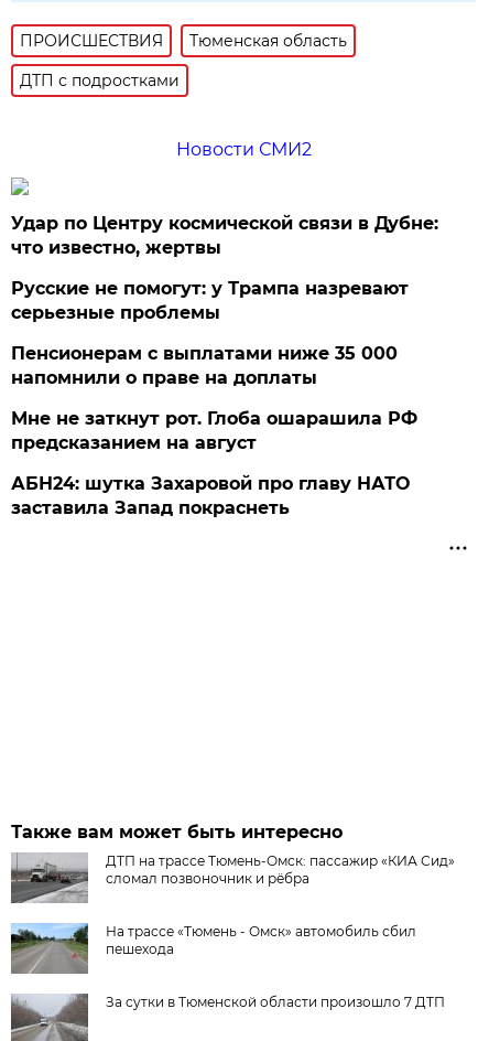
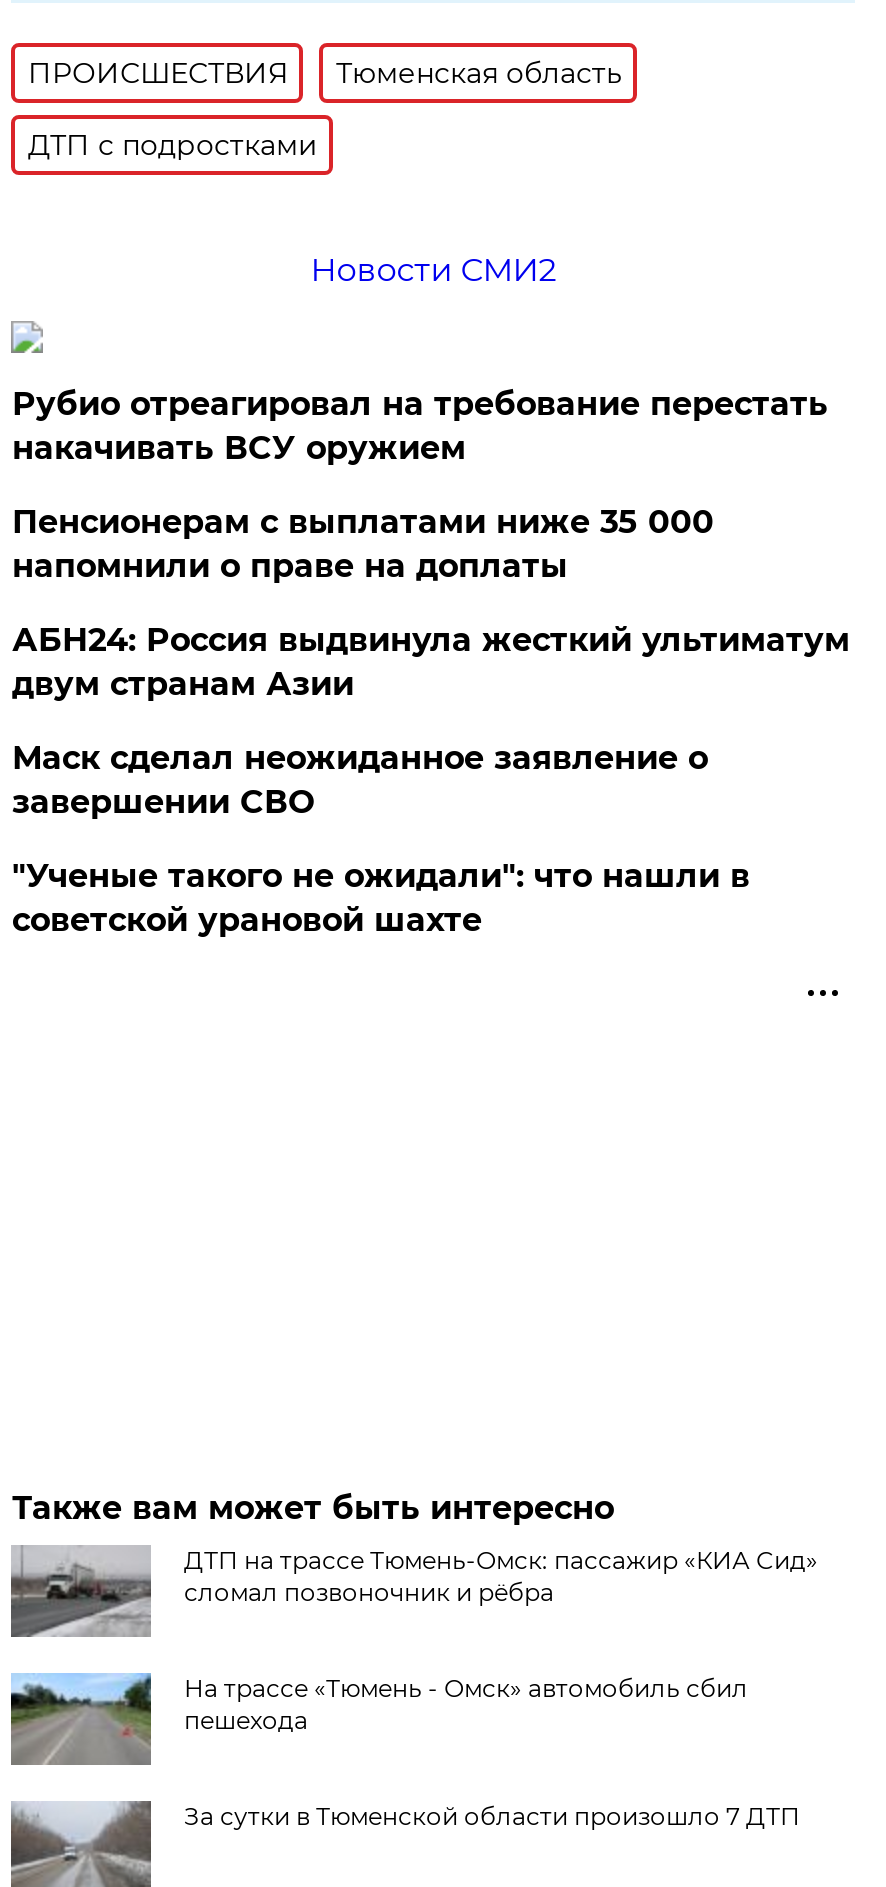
- Удар по Центру космической связи в Дубне:
- что известно, жертвы
- Русские не помогут: у Трампа назревают
- серьезные проблемы
+ Рубио отреагировал на требование перестать
+ накачивать ВСУ оружием

moved up: Пенсионерам с выплатами ниже 35 000 | напомнили о праве на доплаты

- Мне не заткнут рот. Глоба ошарашила РФ
- предсказанием на август
- АБН24: шутка Захаровой про главу НАТО
- заставила Запад покраснеть
+ АБН24: Россия выдвинула жесткий ультиматум
+ двум странам Азии
+ Маск сделал неожиданное заявление о
+ завершении СВО
+ "Ученые такого не ожидали": что нашли в
+ советской урановой шахте
